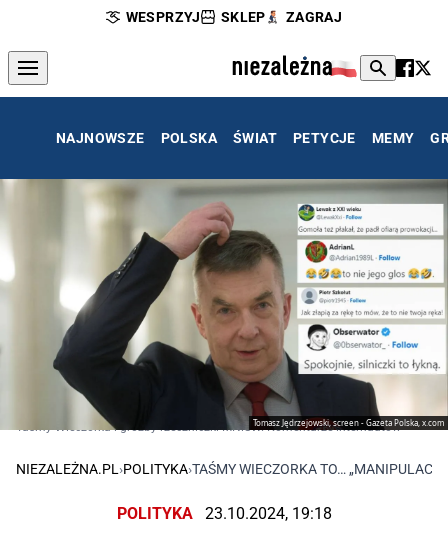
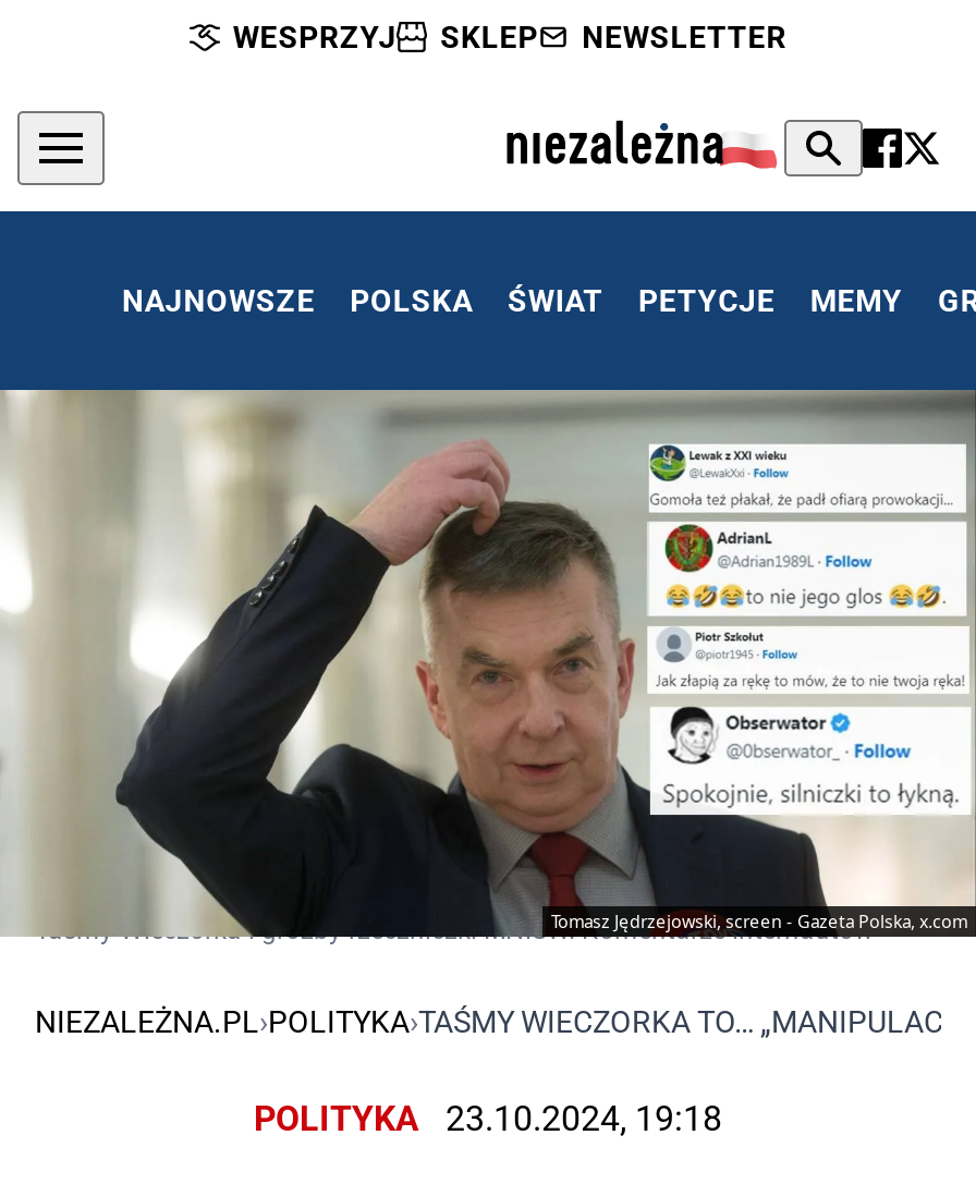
- ZAGRAJ
+ NEWSLETTER
